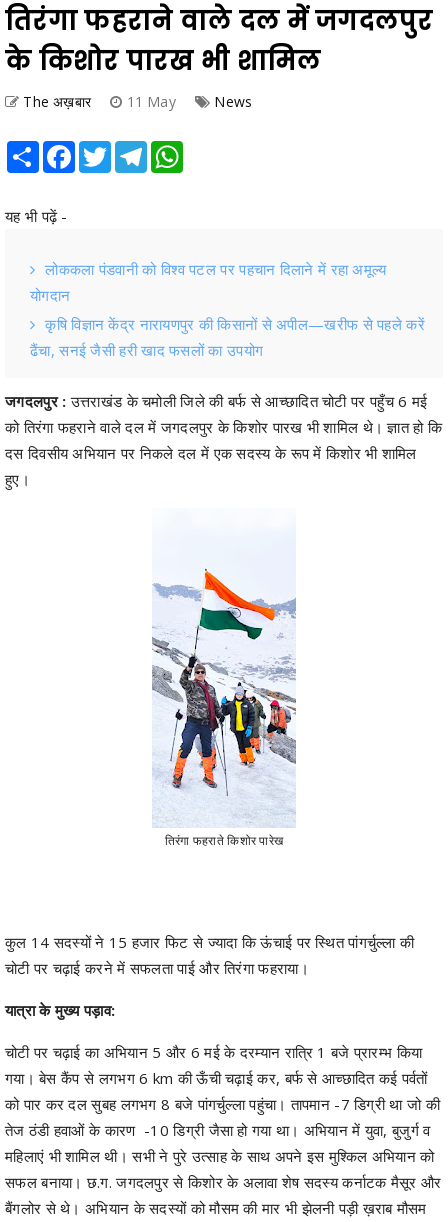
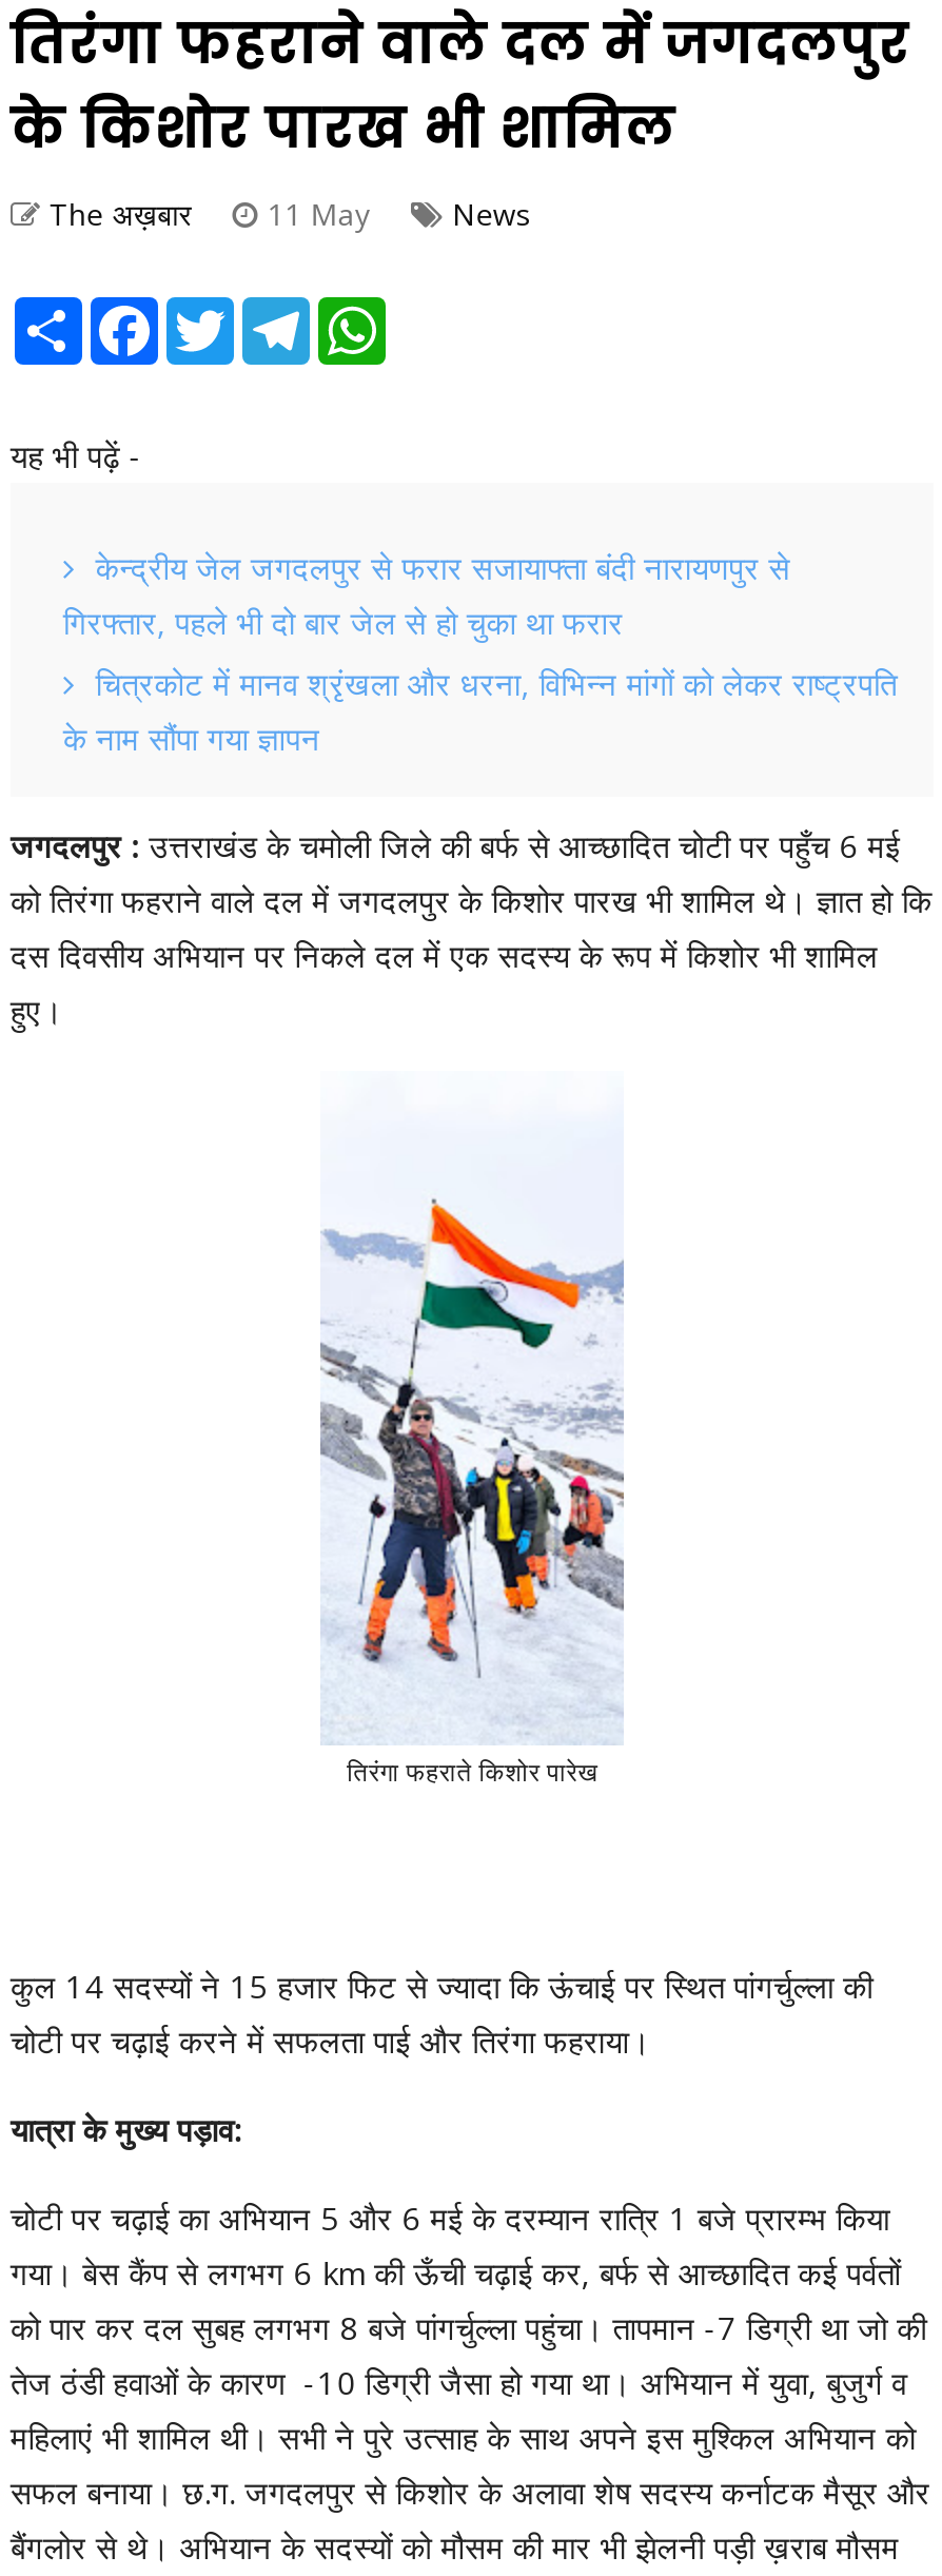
- लोककला पंडवानी को विश्व पटल पर पहचान दिलाने में रहा अमूल्य
- योगदान
- कृषि विज्ञान केंद्र नारायणपुर की किसानों से अपील—खरीफ से पहले करें
- ढैंचा, सनई जैसी हरी खाद फसलों का उपयोग
+ केन्द्रीय जेल जगदलपुर से फरार सजायाफ्ता बंदी नारायणपुर से
+ गिरफ्तार, पहले भी दो बार जेल से हो चुका था फरार
+ चित्रकोट में मानव श्रृंखला और धरना, विभिन्न मांगों को लेकर राष्ट्रपति
+ के नाम सौंपा गया ज्ञापन
